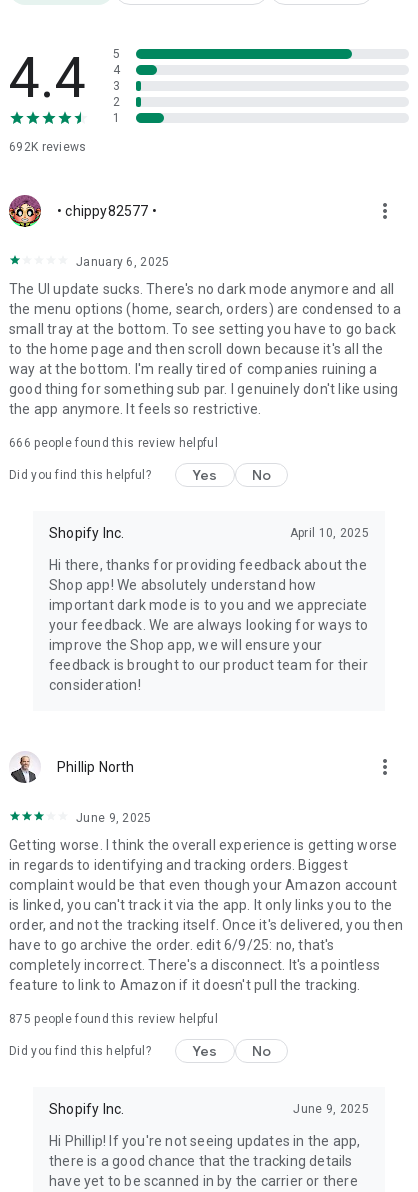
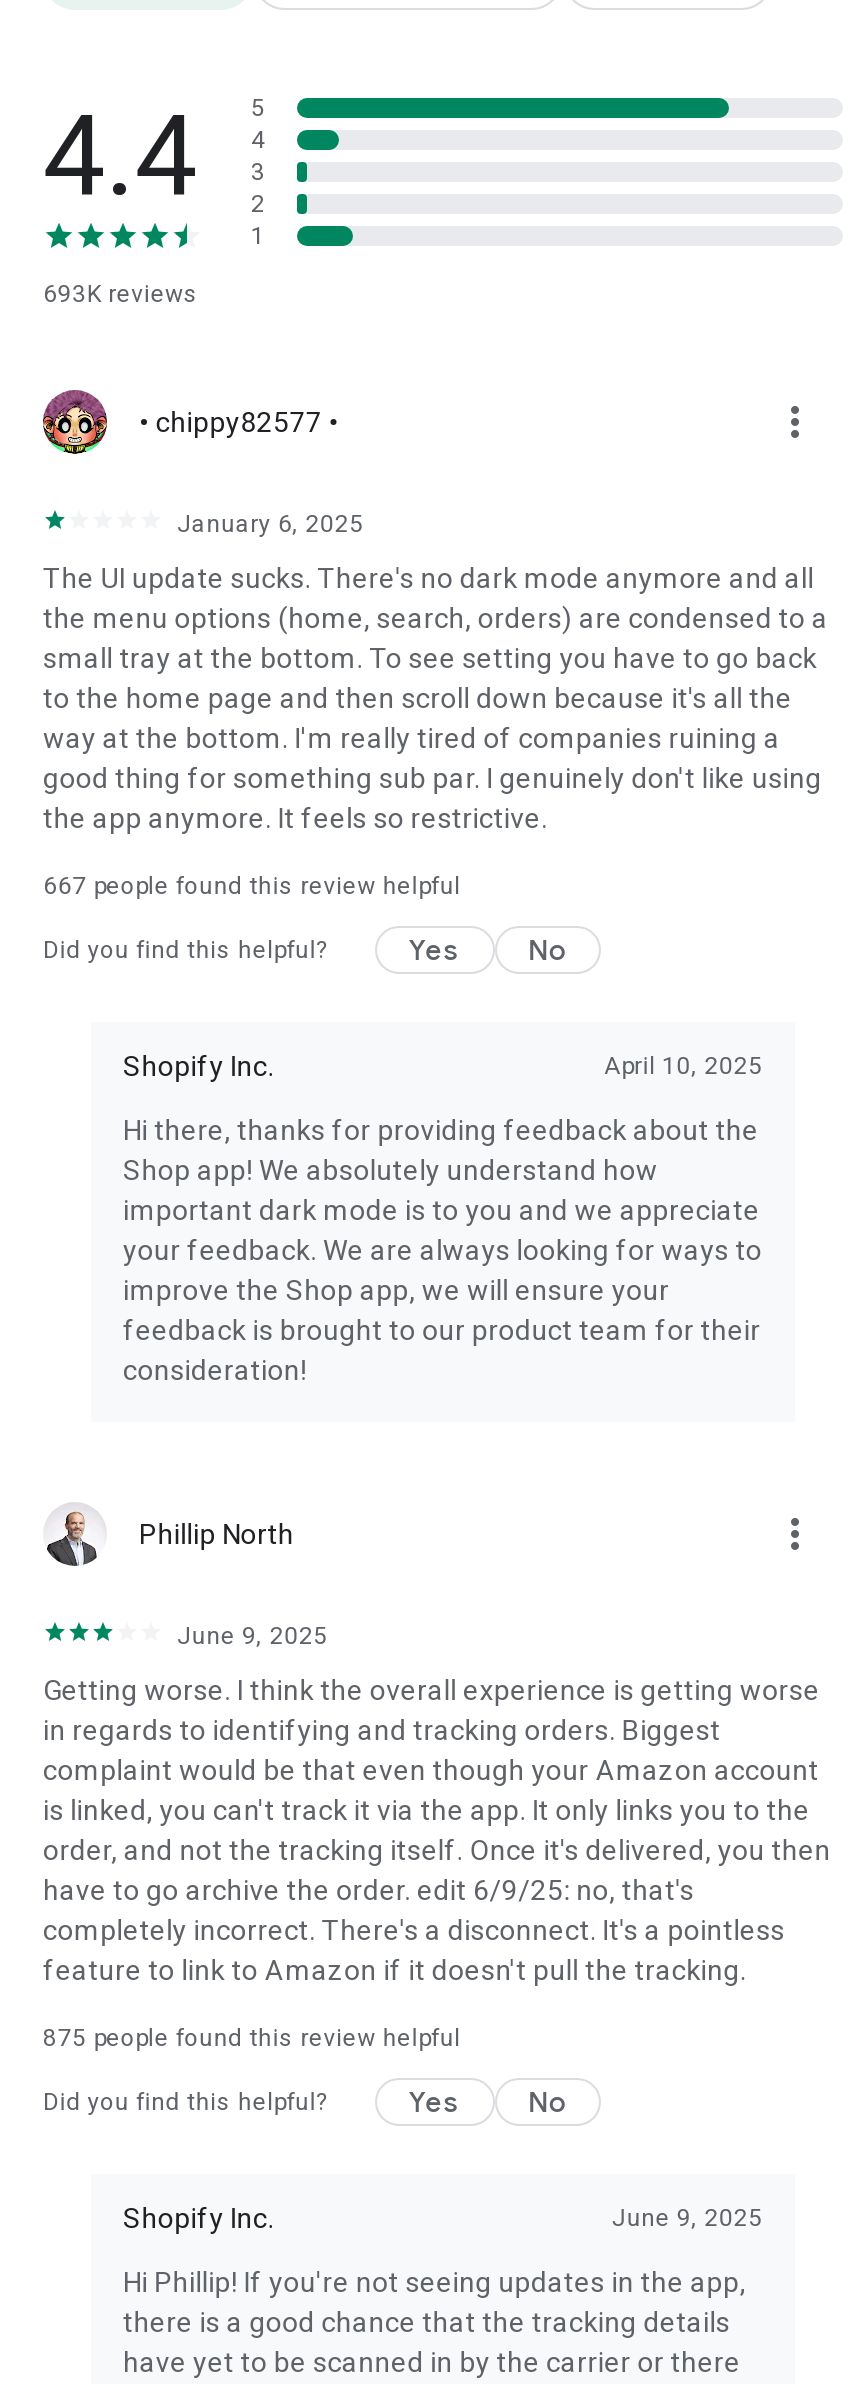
- 692K reviews
+ 693K reviews

- 666 people found this review helpful
+ 667 people found this review helpful
